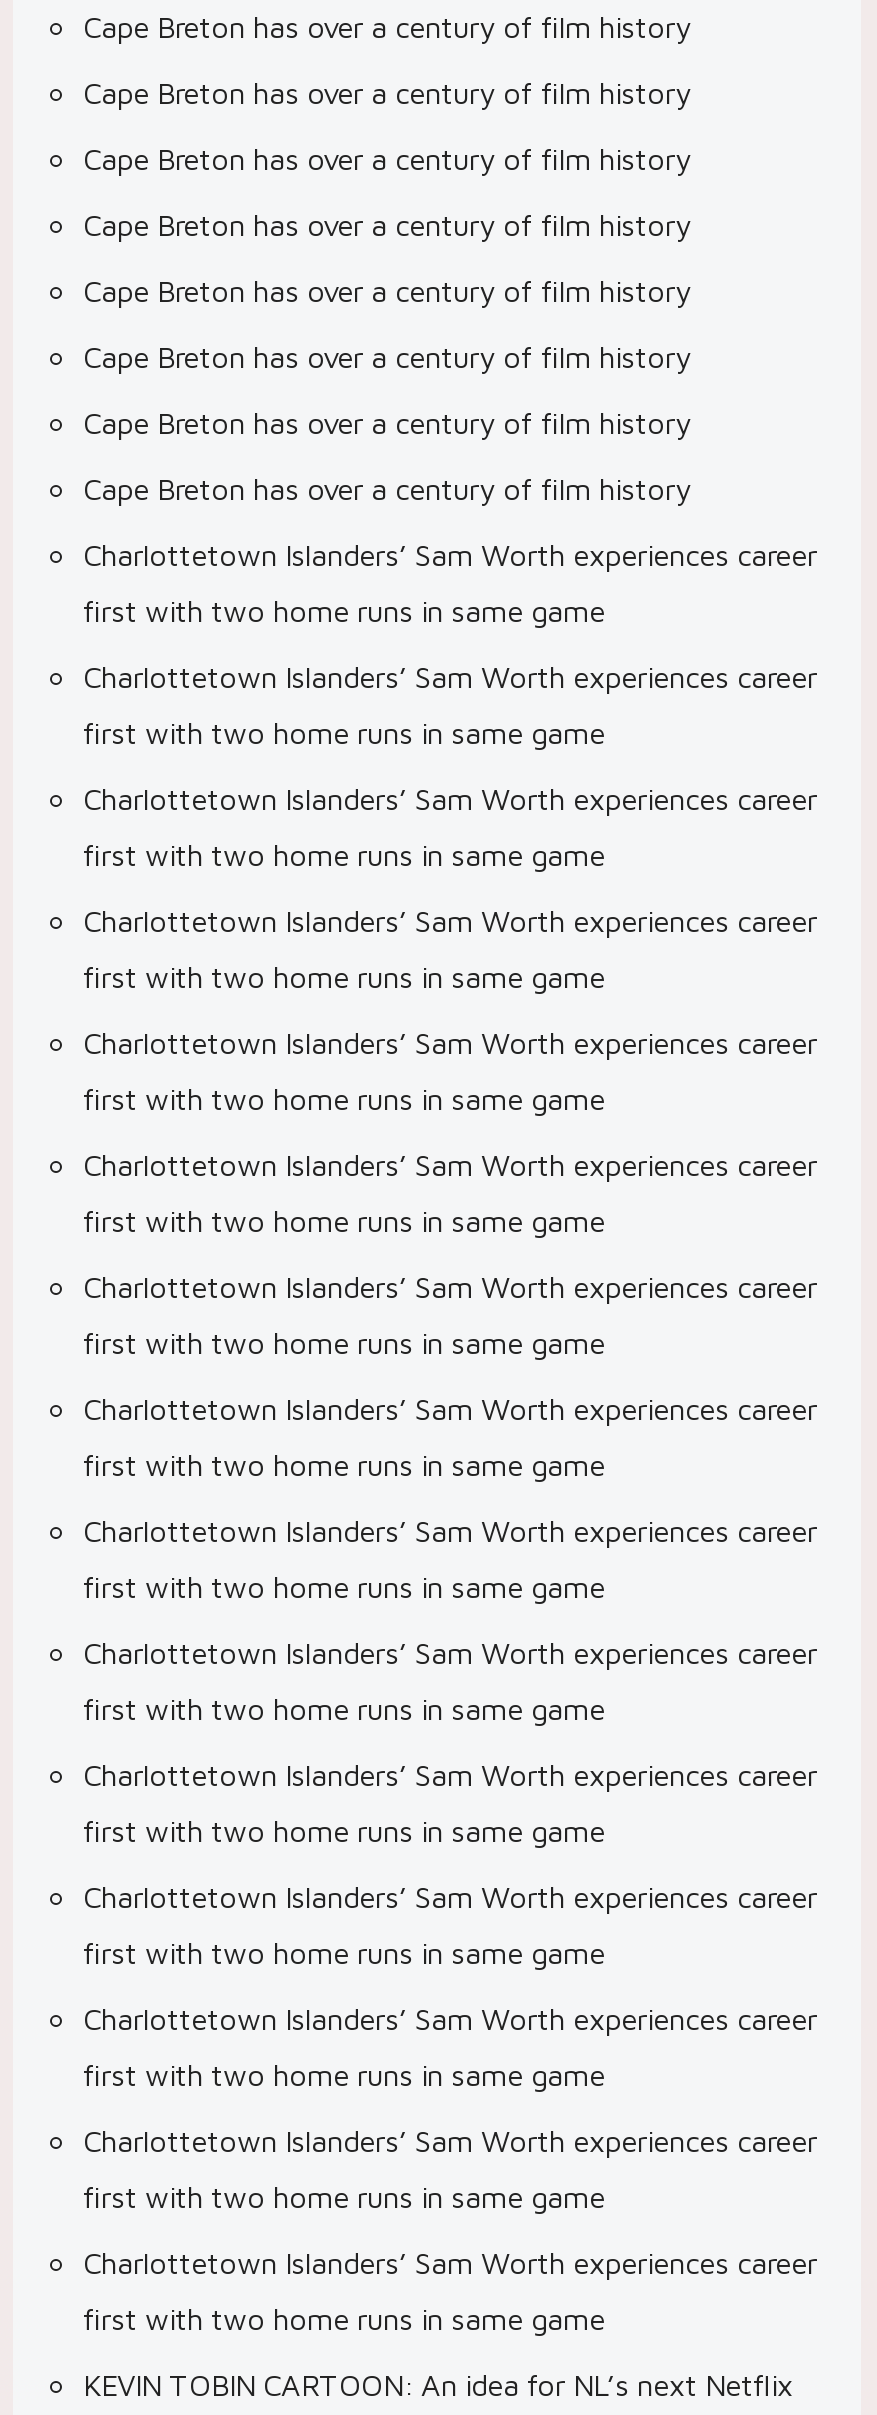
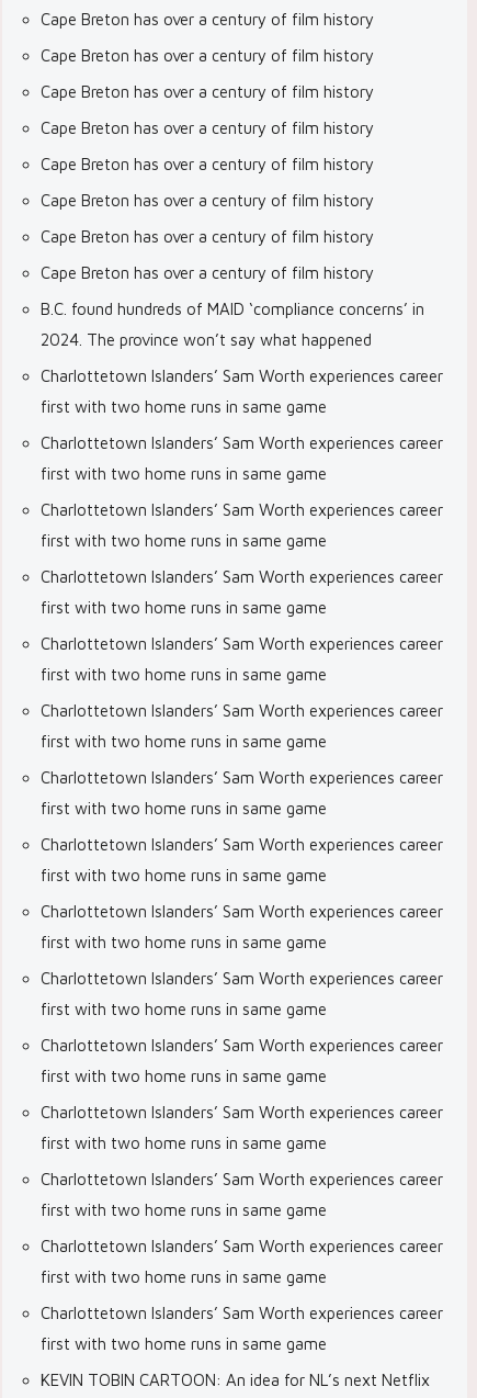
+ B.C. found hundreds of MAID ‘compliance concerns’ in
+ 2024. The province won’t say what happened
